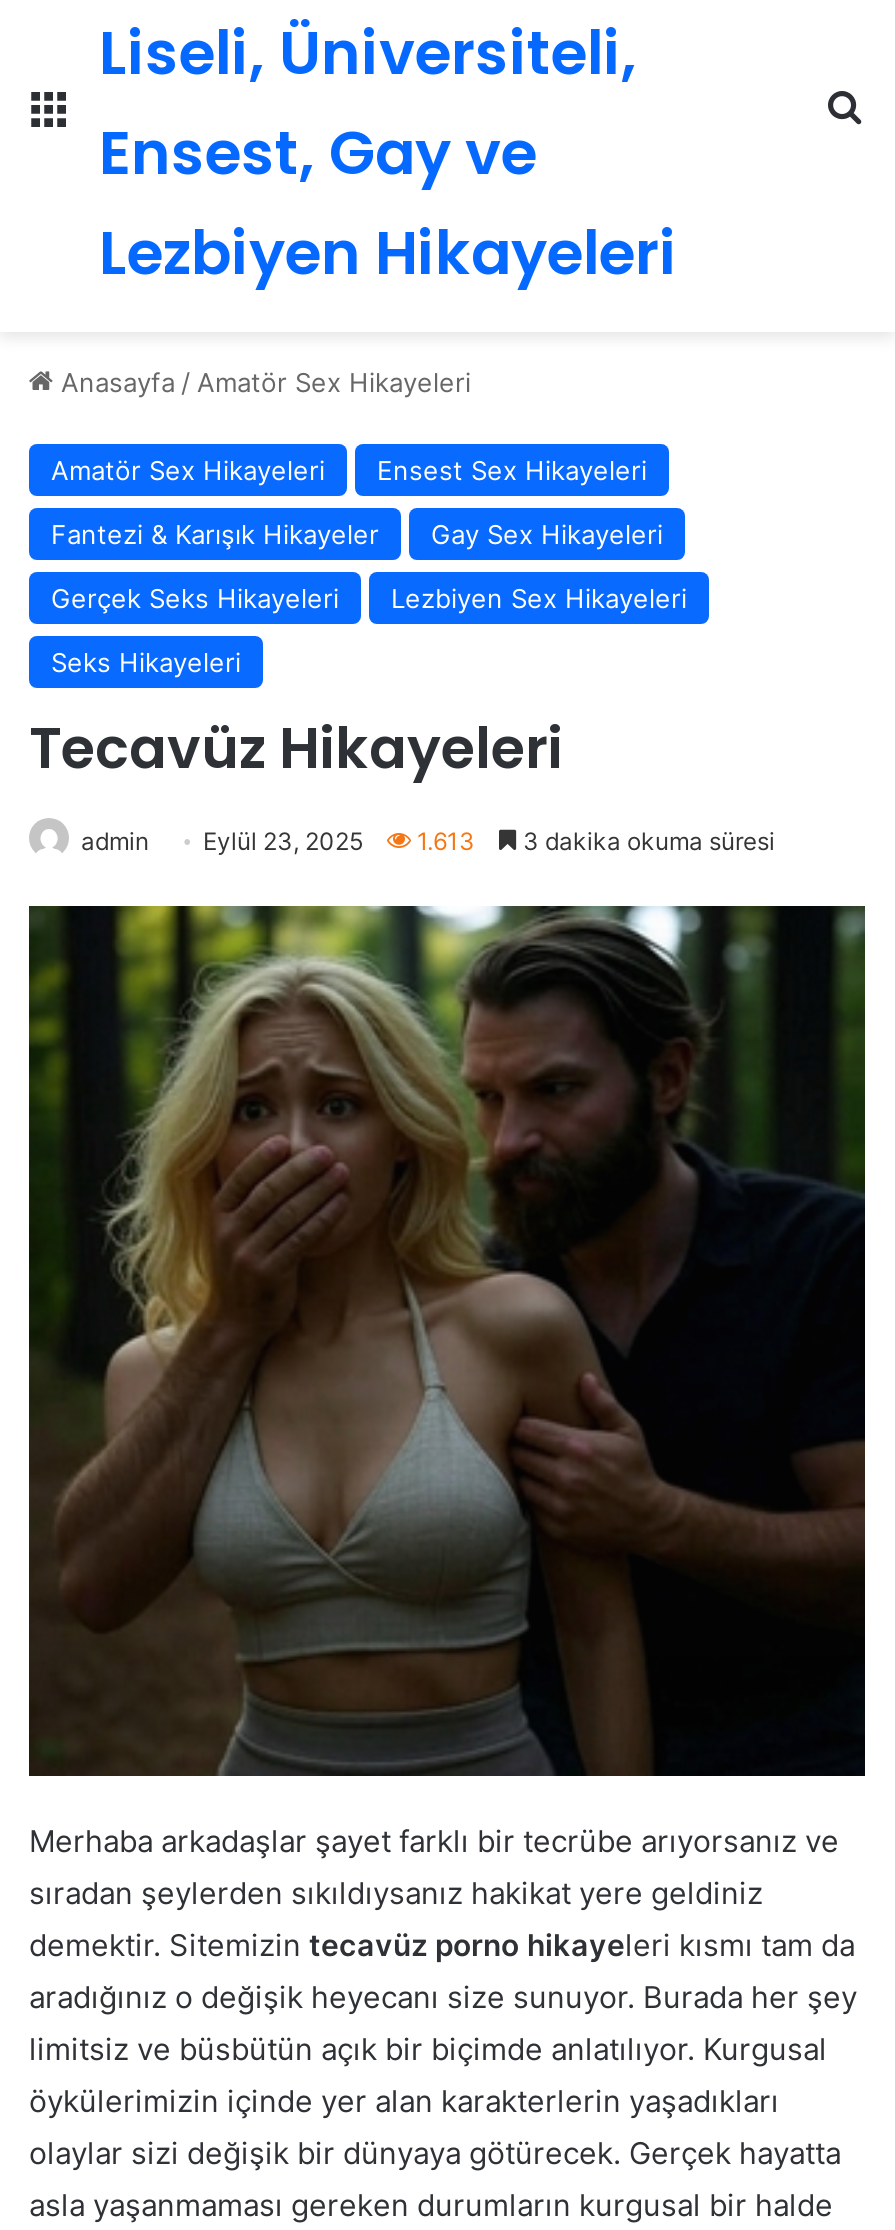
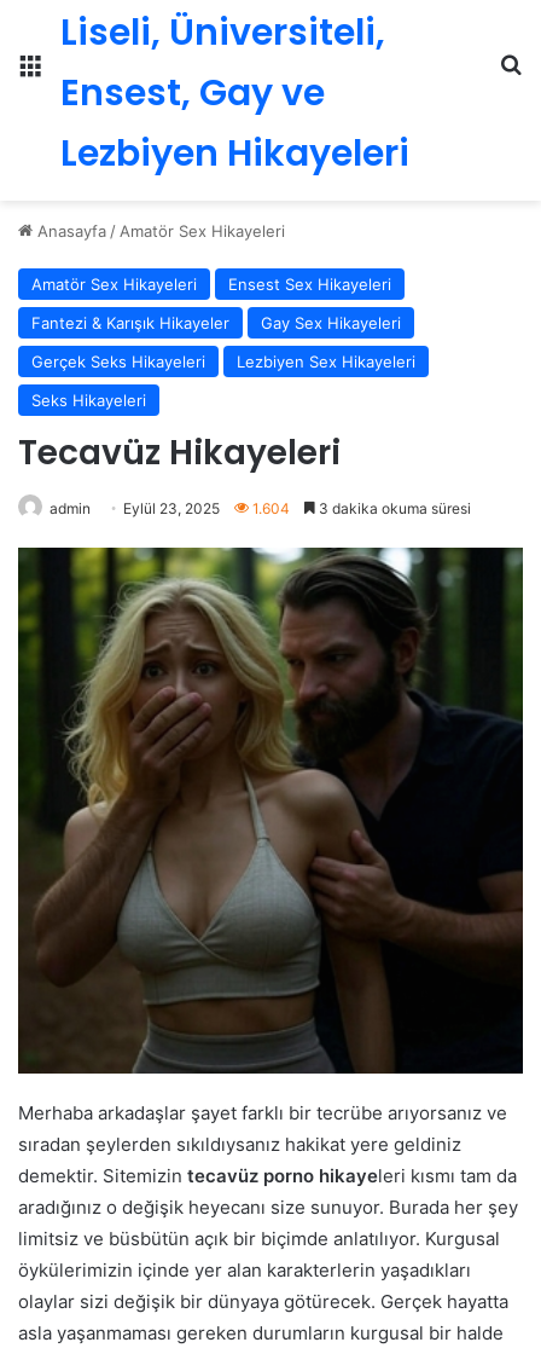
- admin Eylül 23, 2025 1.613 3 dakika okuma süresi
+ admin Eylül 23, 2025 1.604 3 dakika okuma süresi
